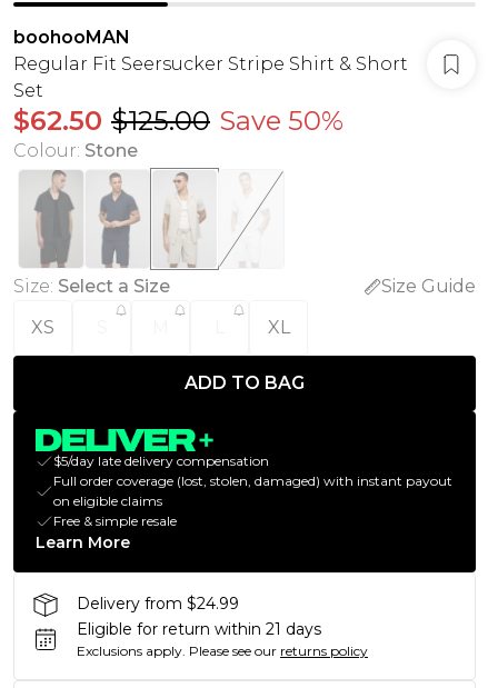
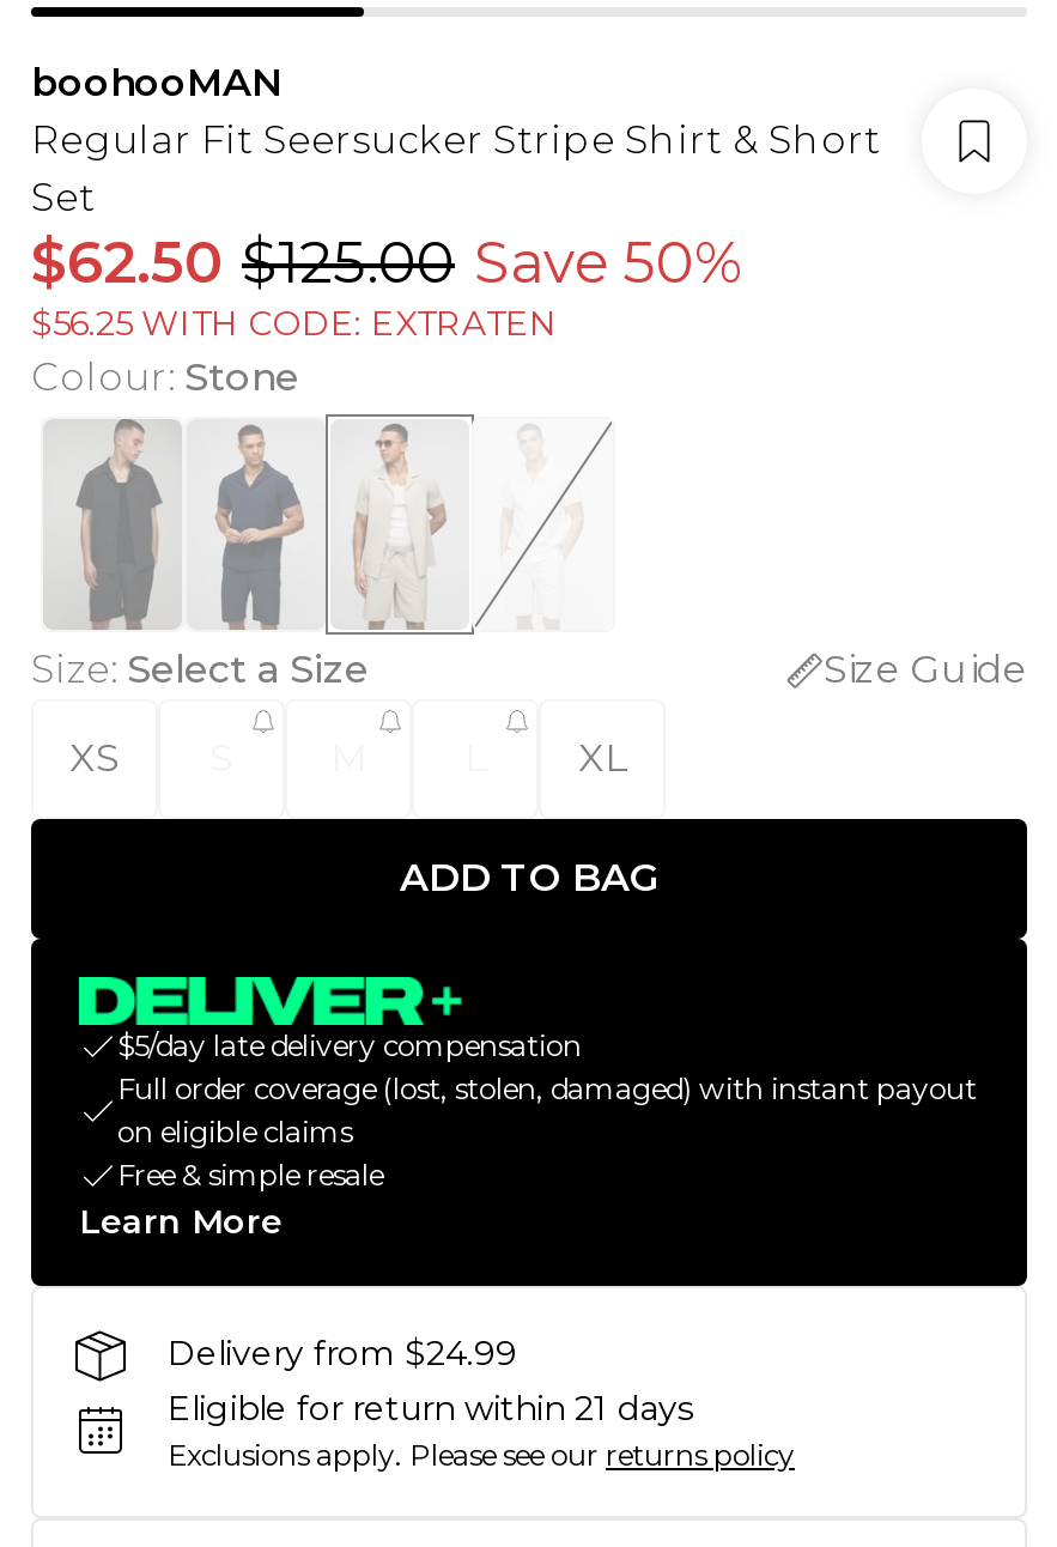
+ $56.25 WITH CODE: EXTRATEN
